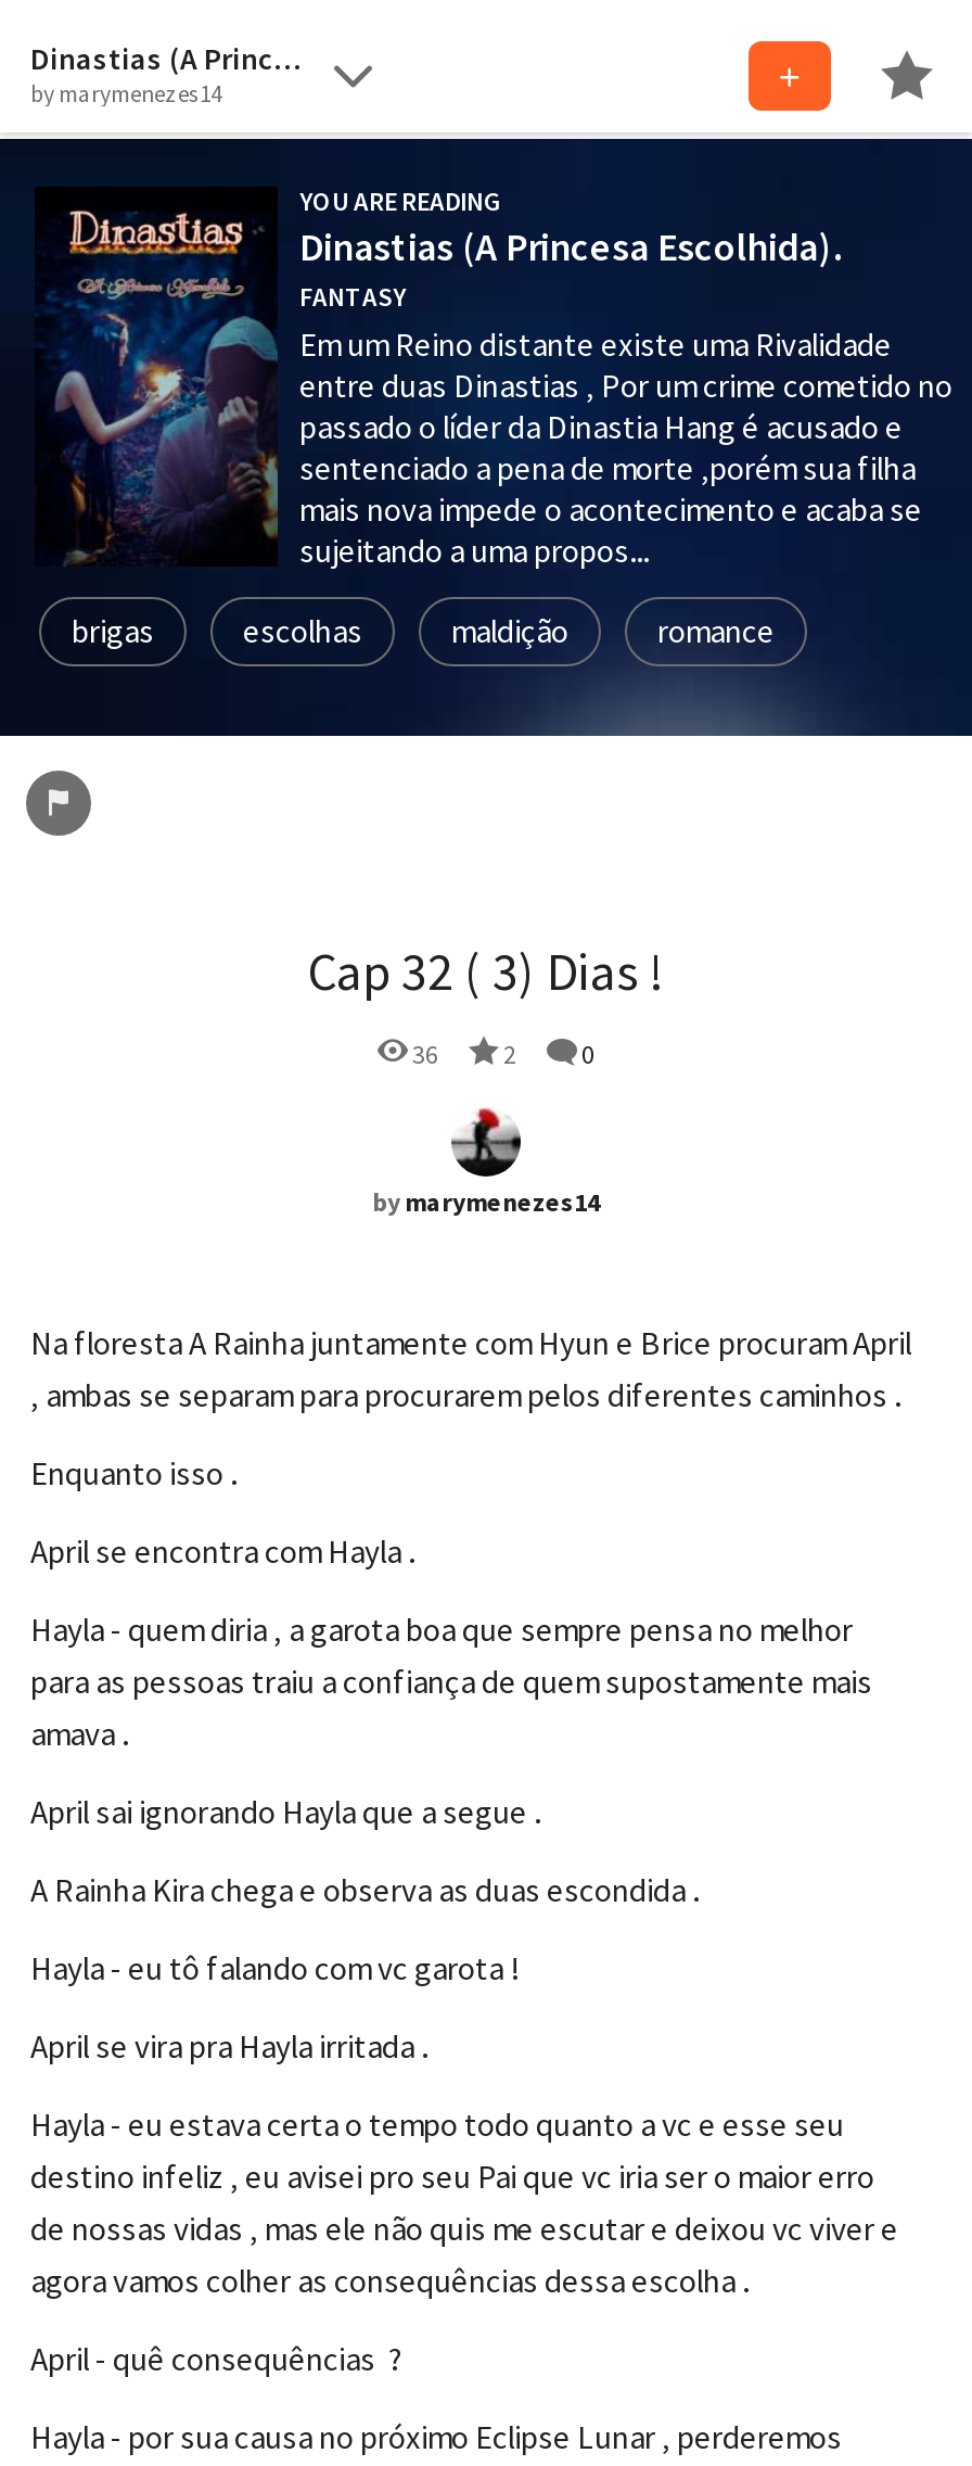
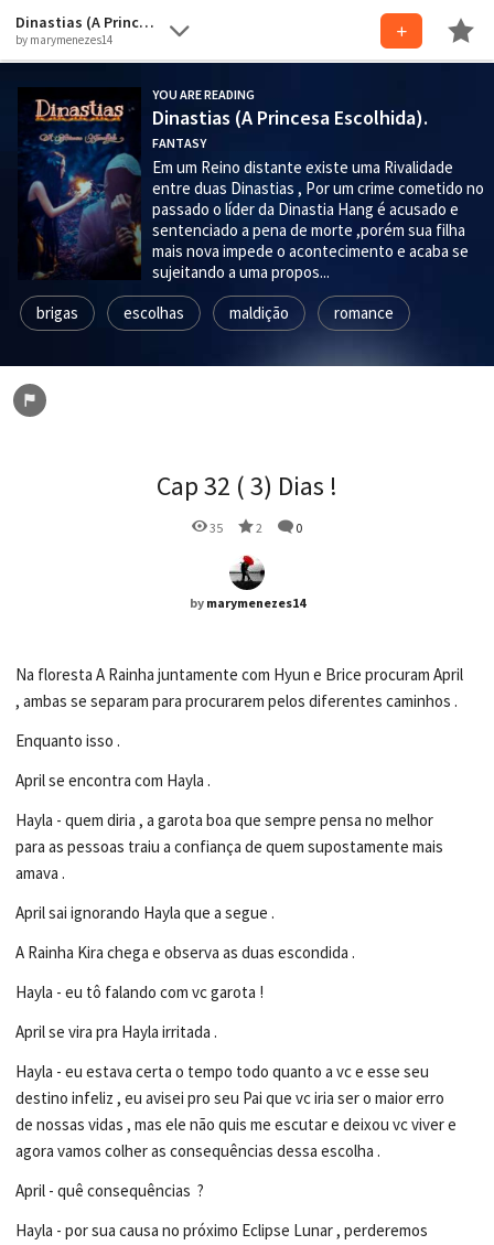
- 36 2 0
+ 35 2 0
